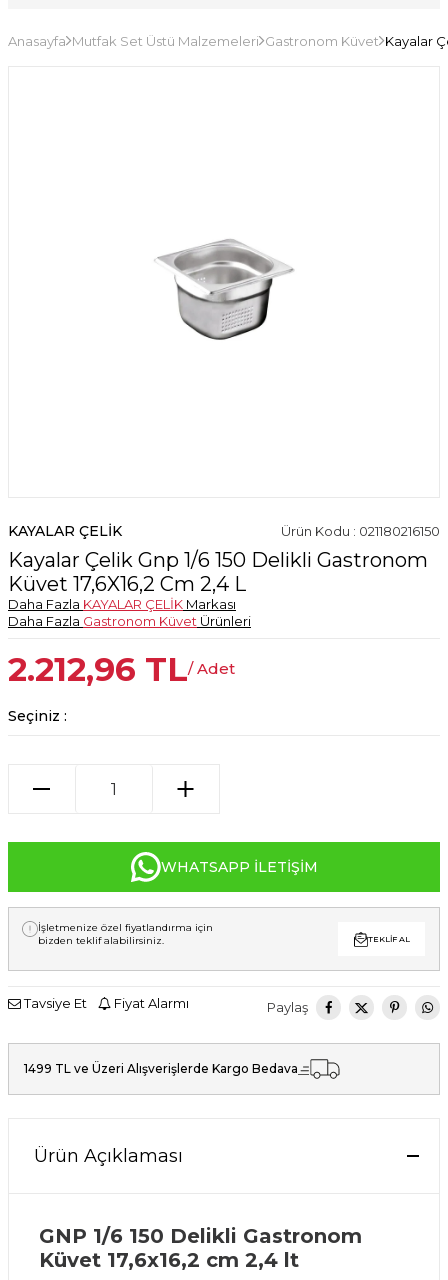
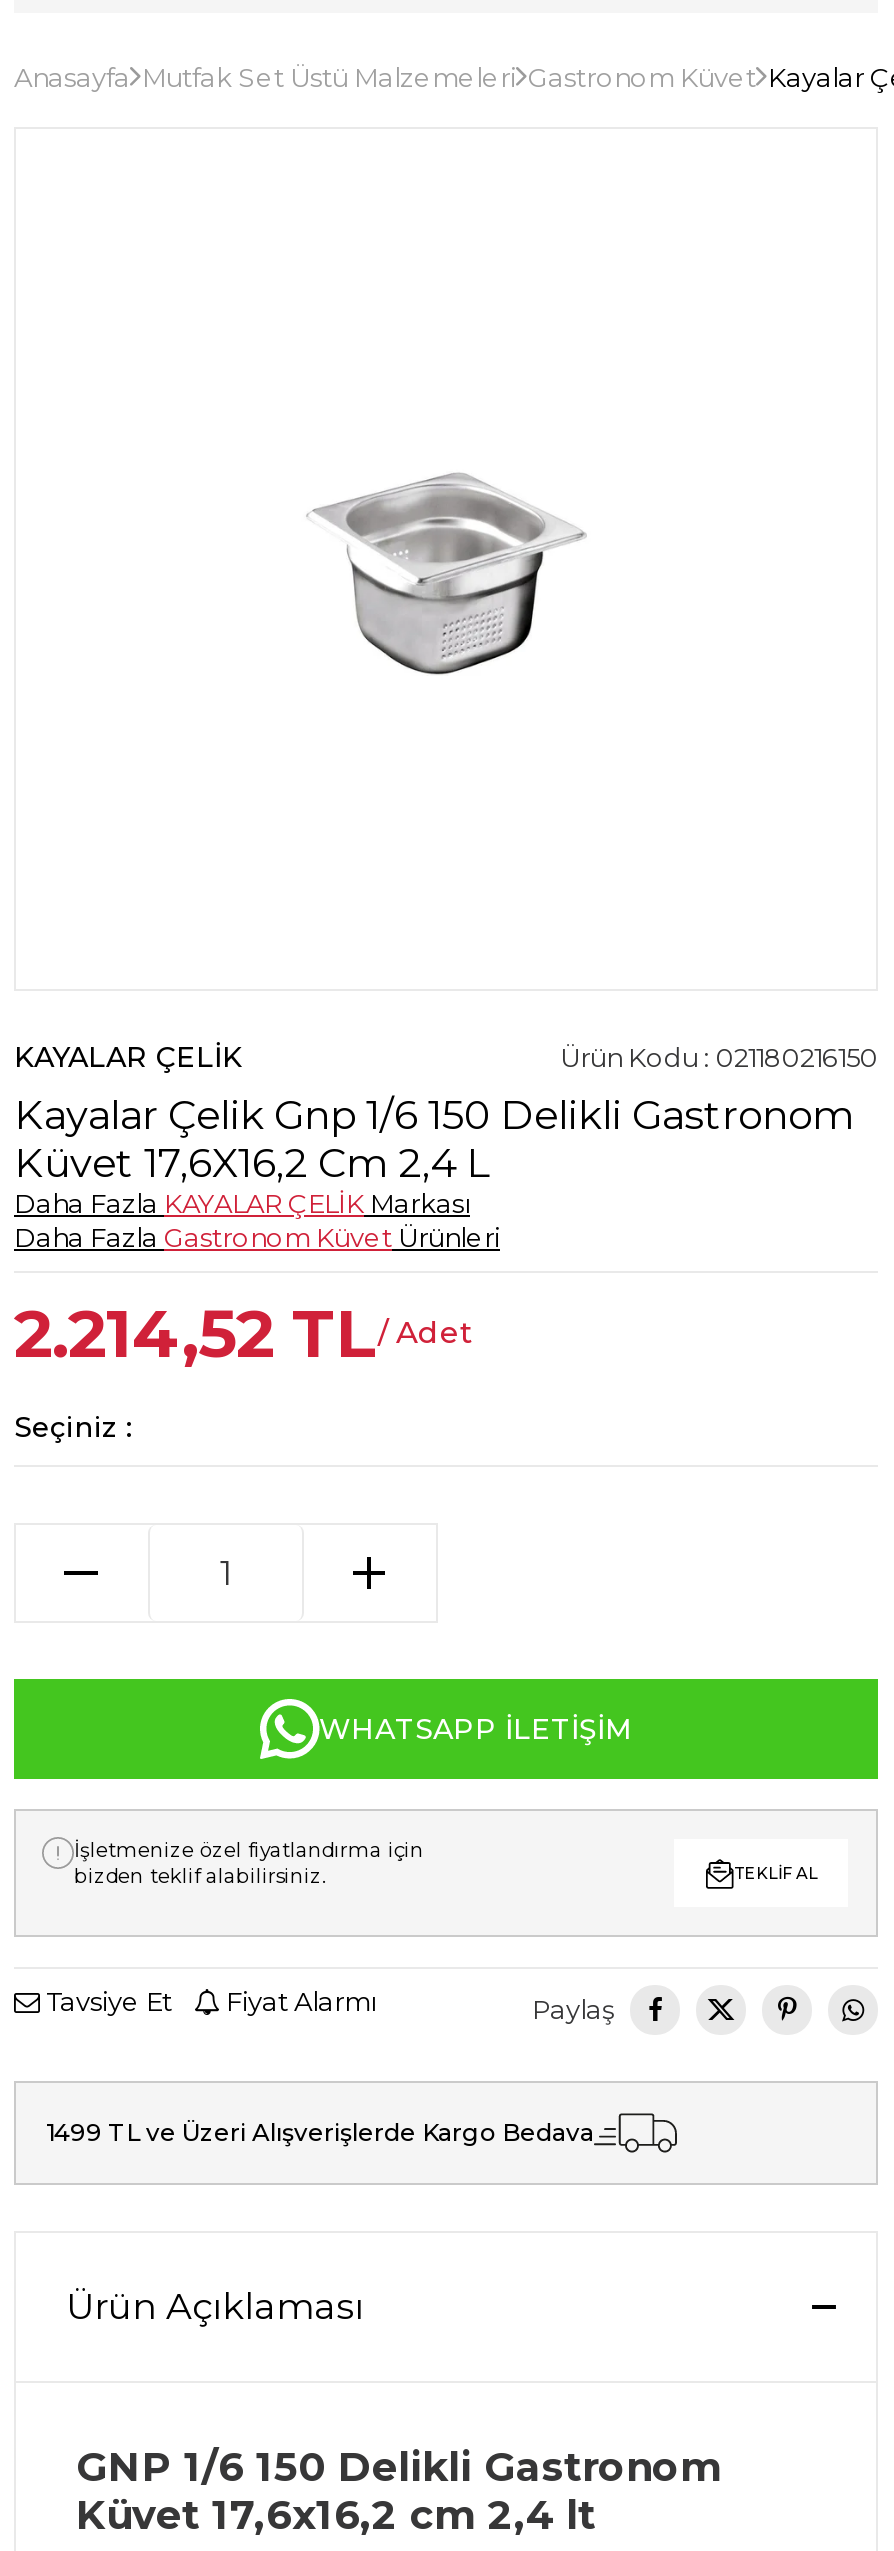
- 2.212,96 TL/ Adet
+ 2.214,52 TL/ Adet
